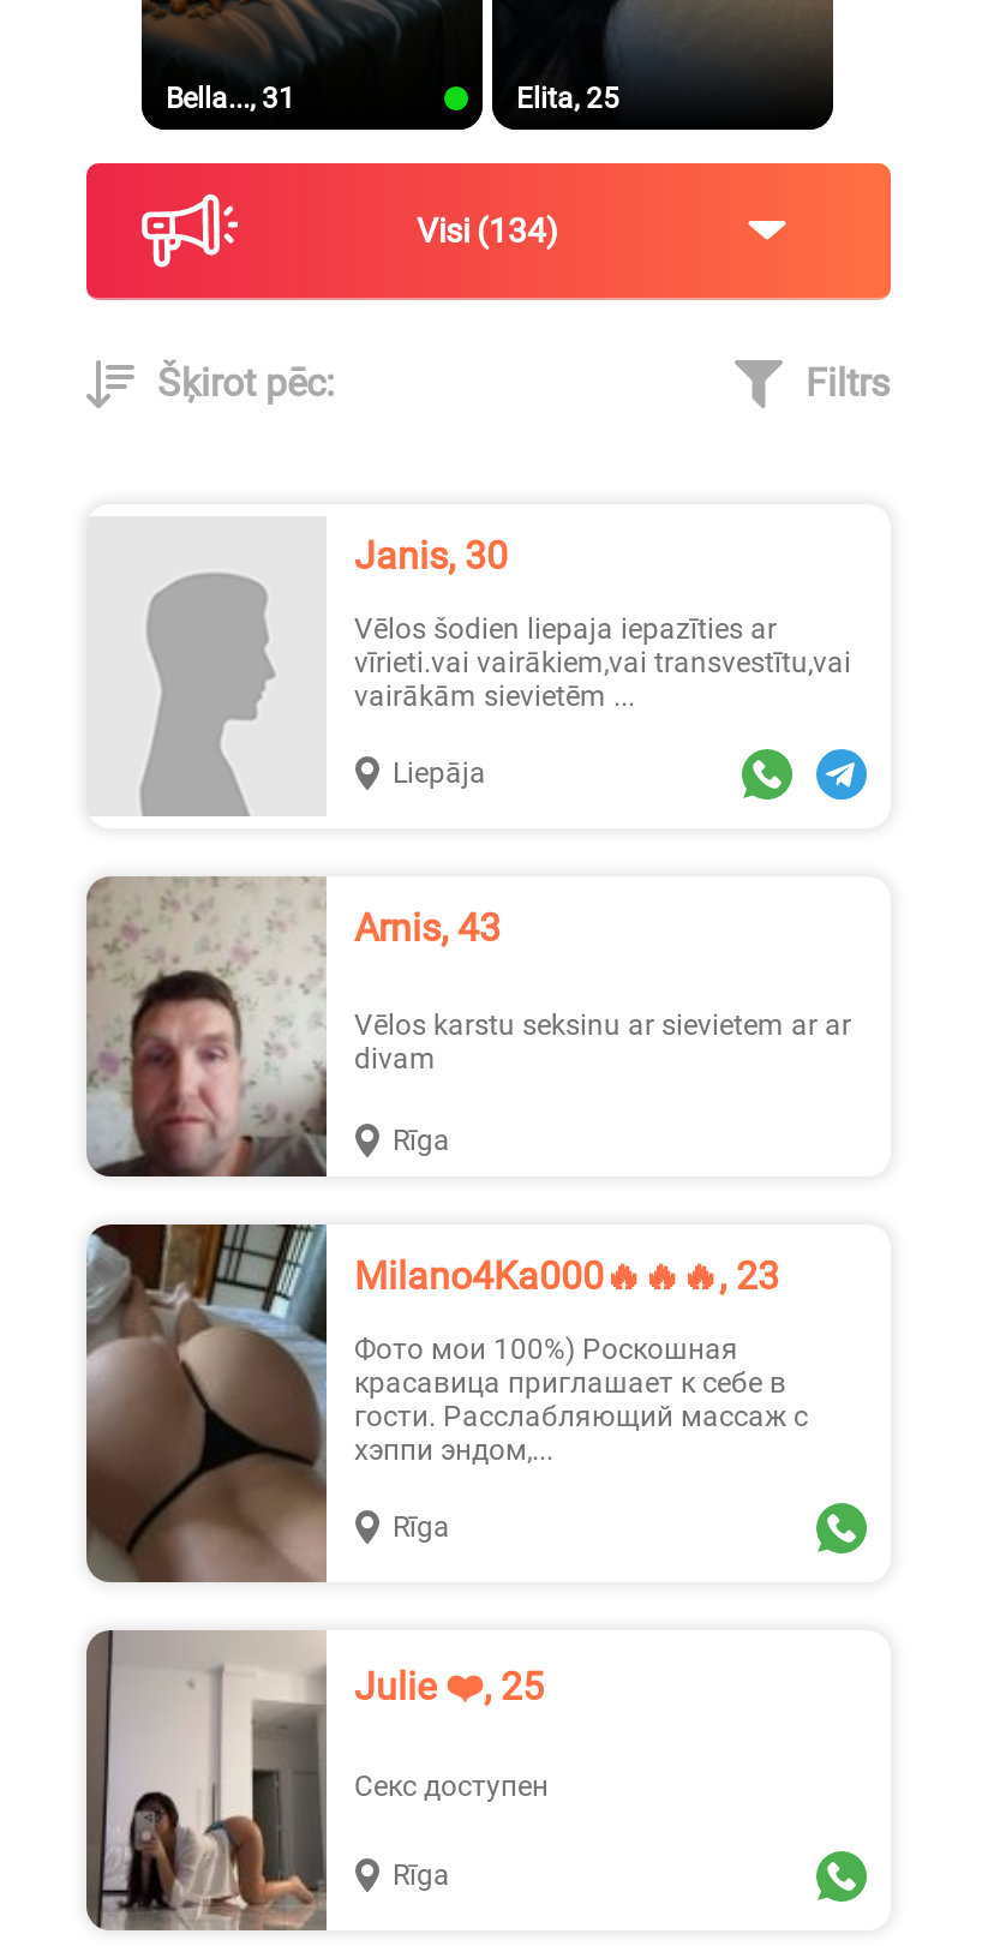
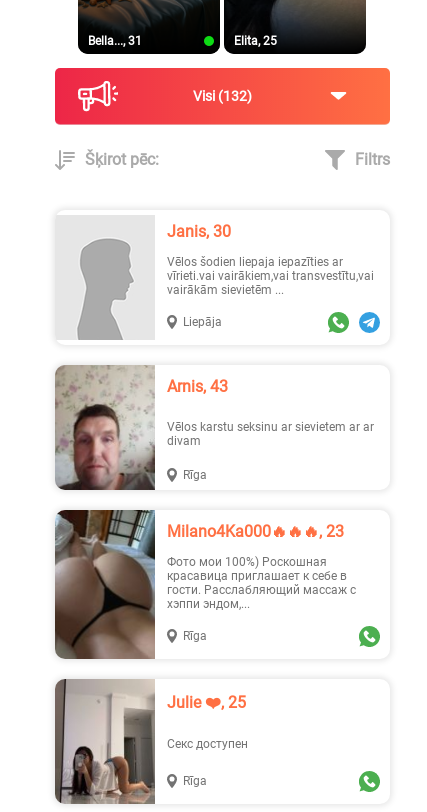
- Visi 134
+ Visi 132
